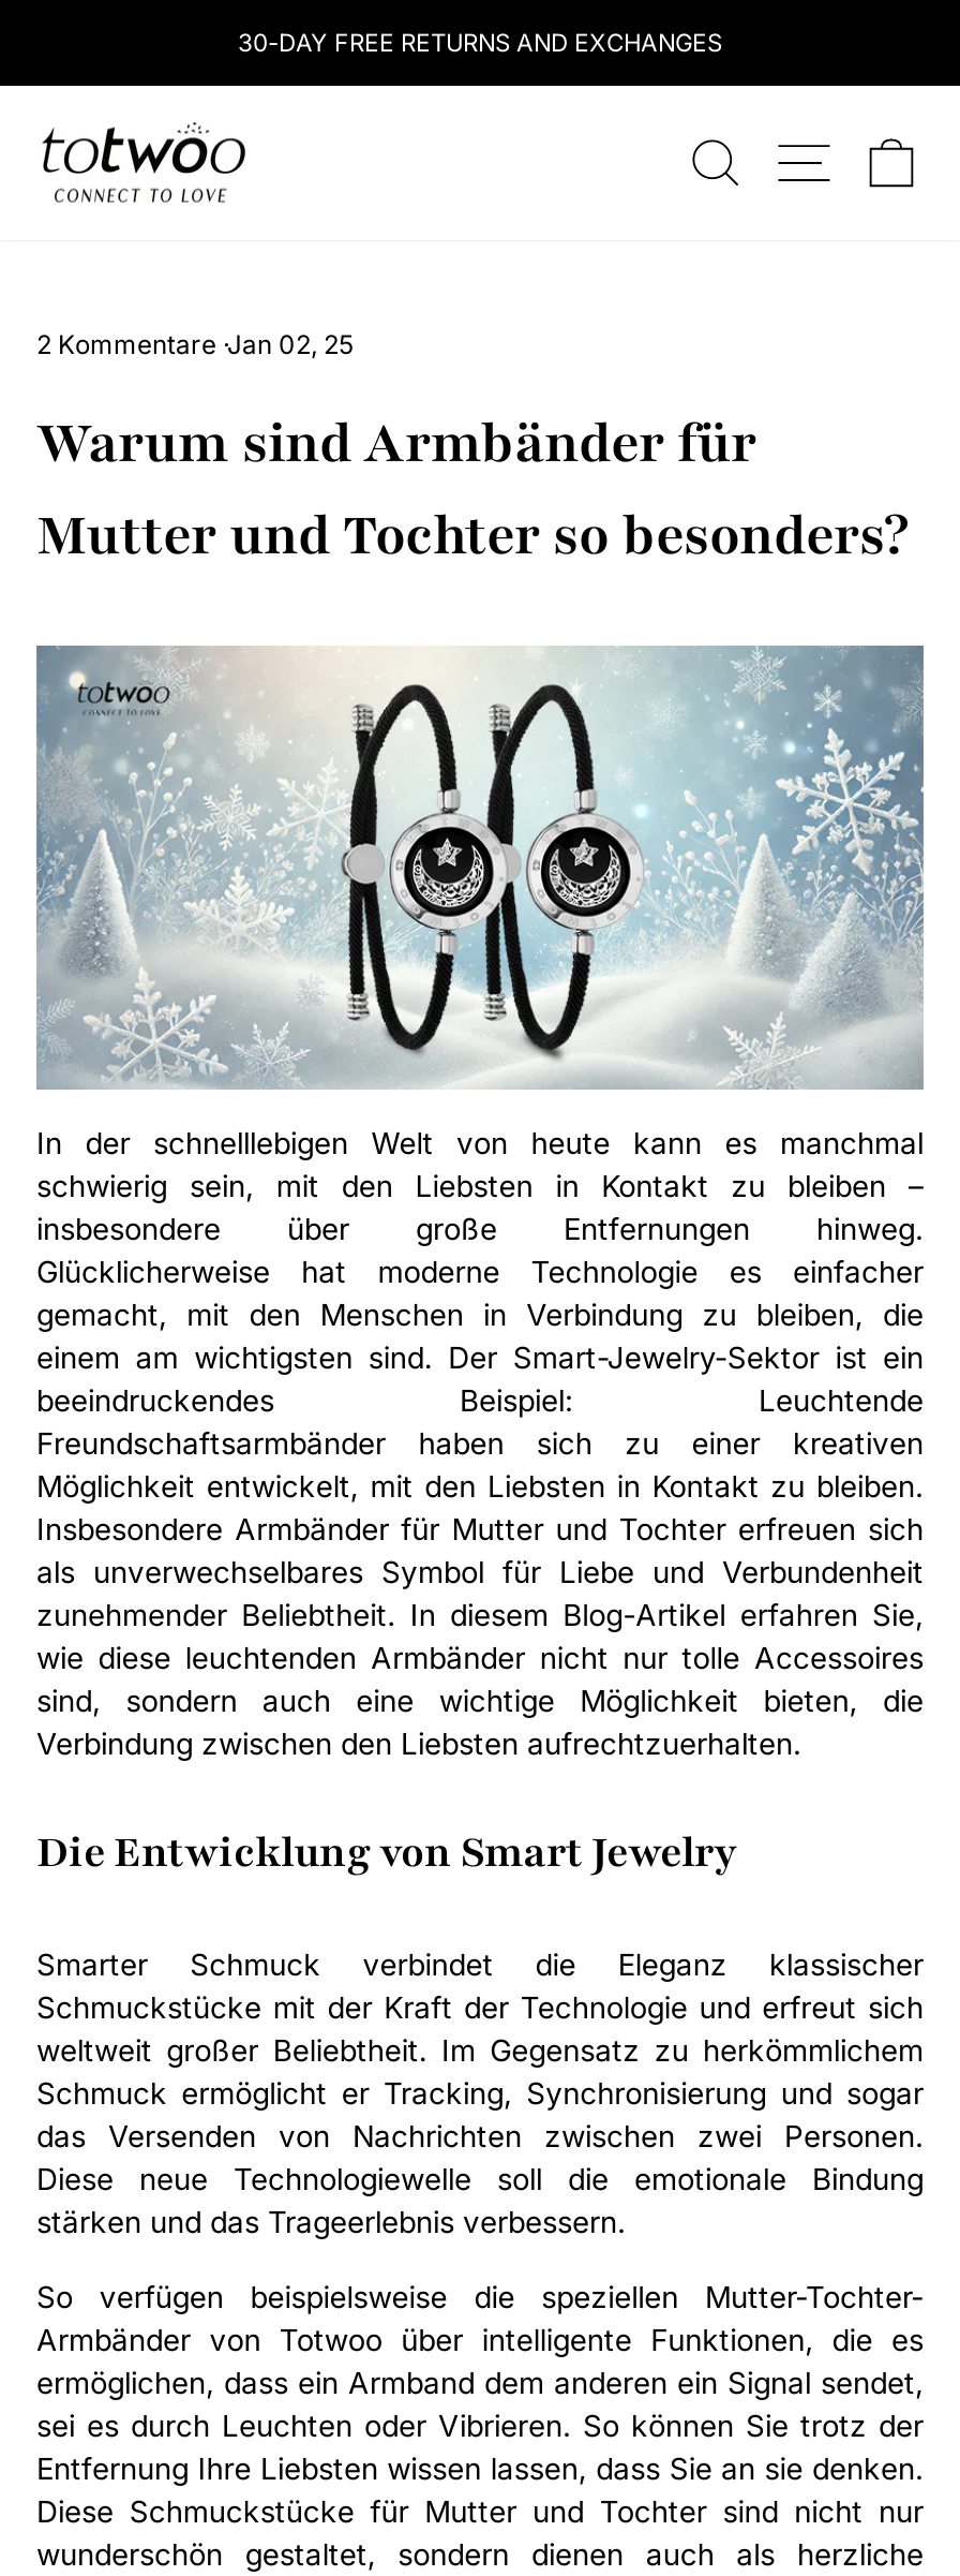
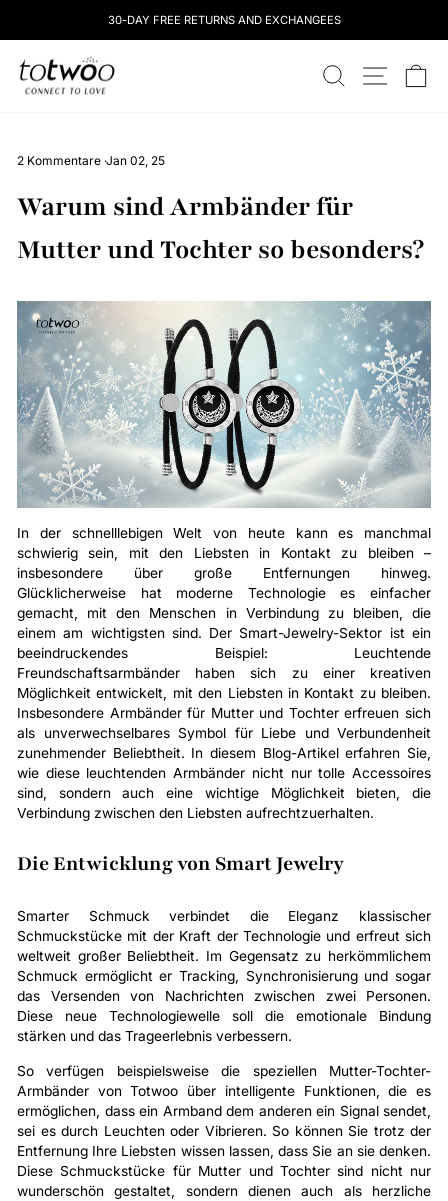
- 30-DAY FREE RETURNS AND EXCHANGES
+ 30-DAY FREE RETURNS AND EXCHANGEES
